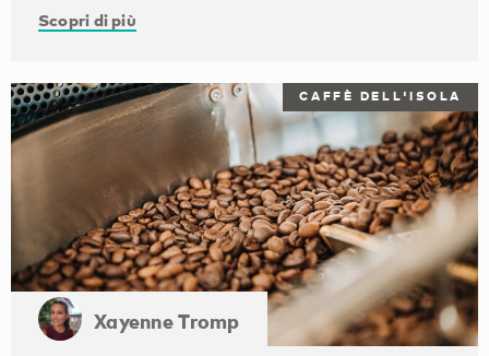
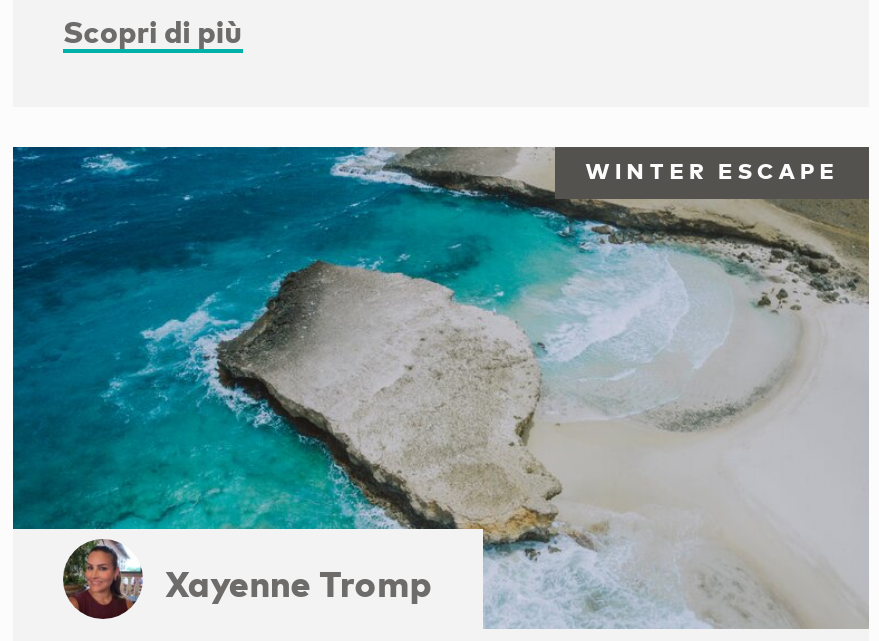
- [image]
- CAFFÈ DELL'ISOLA
+ [image]
+ WINTER ESCAPE
